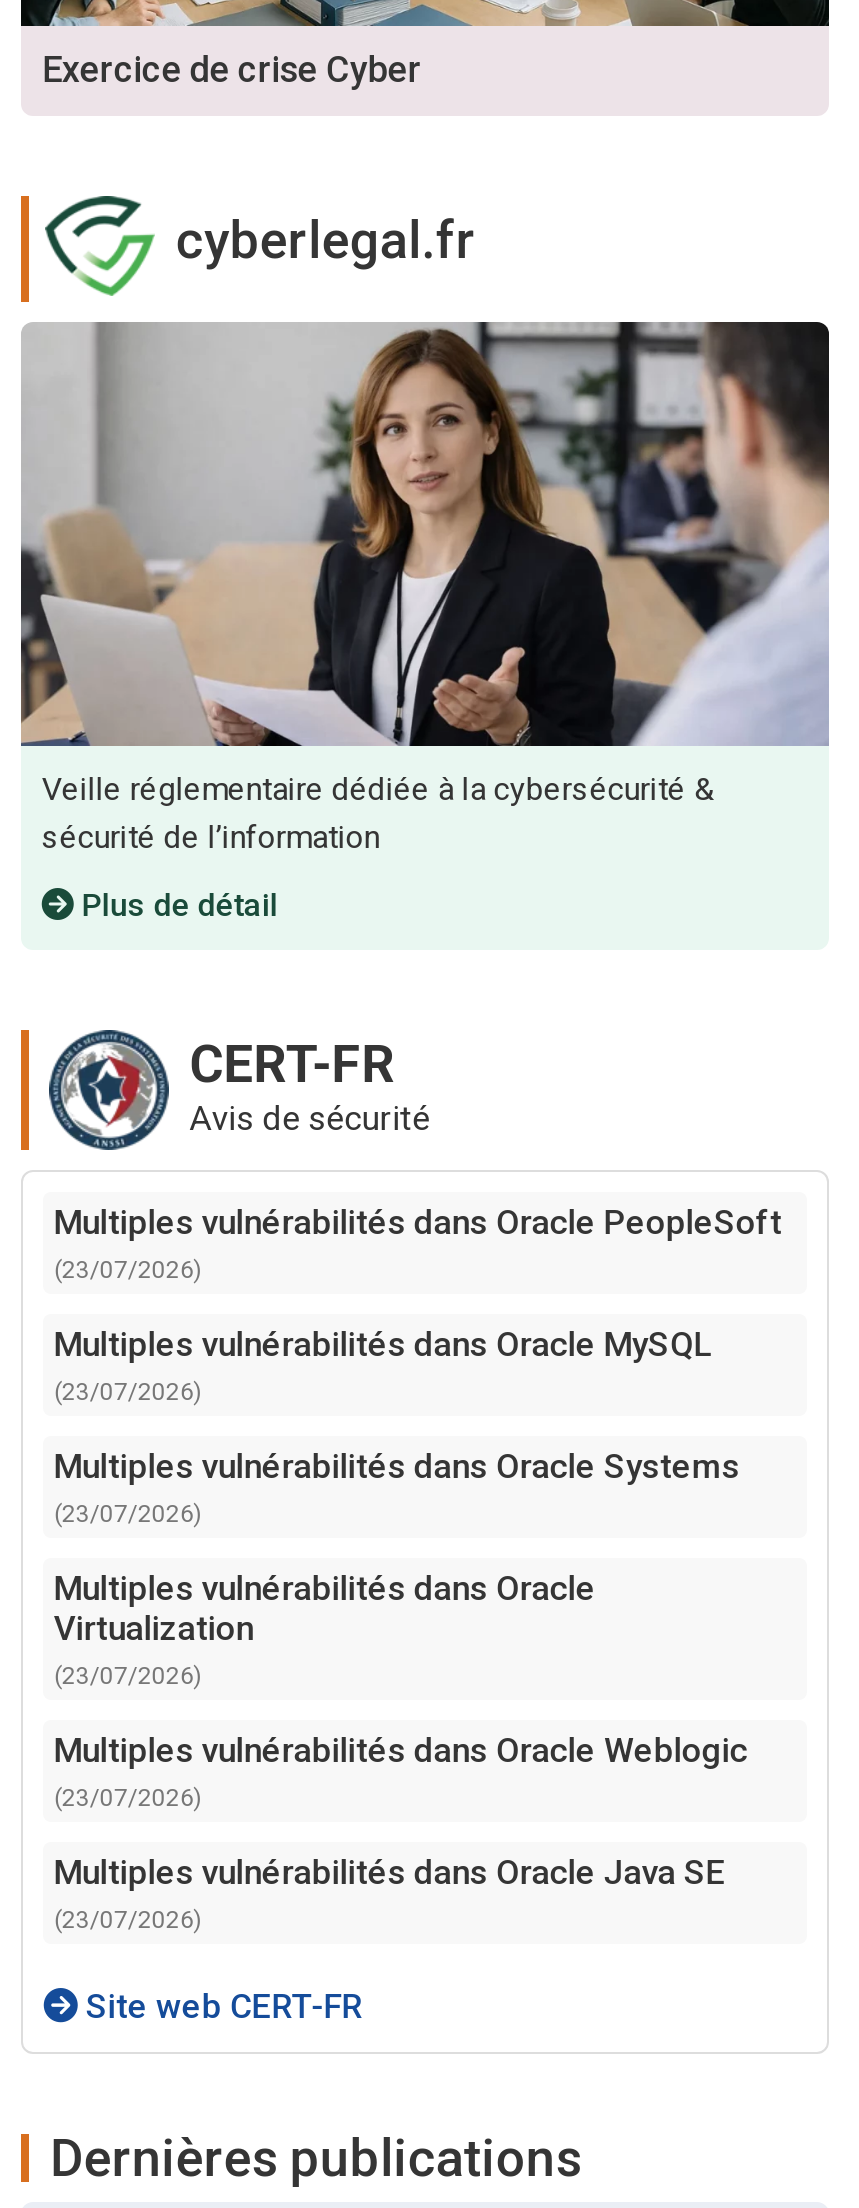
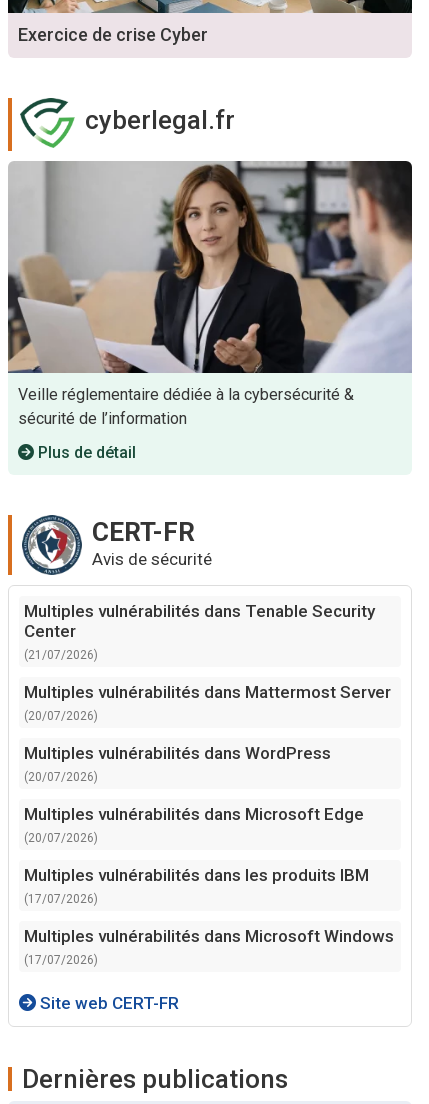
- Multiples vulnérabilités dans Oracle PeopleSoft
- (23/07/2026)
+ Multiples vulnérabilités dans Tenable Security
+ Center
+ (21/07/2026)

- Multiples vulnérabilités dans Oracle MySQL
- (23/07/2026)
+ Multiples vulnérabilités dans Mattermost Server
+ (20/07/2026)

- Multiples vulnérabilités dans Oracle Systems
- (23/07/2026)
+ Multiples vulnérabilités dans WordPress
+ (20/07/2026)

- Multiples vulnérabilités dans Oracle
- Virtualization
- (23/07/2026)
+ Multiples vulnérabilités dans Microsoft Edge
+ (20/07/2026)

- Multiples vulnérabilités dans Oracle Weblogic
- (23/07/2026)
+ Multiples vulnérabilités dans les produits IBM
+ (17/07/2026)

- Multiples vulnérabilités dans Oracle Java SE
- (23/07/2026)
+ Multiples vulnérabilités dans Microsoft Windows
+ (17/07/2026)
